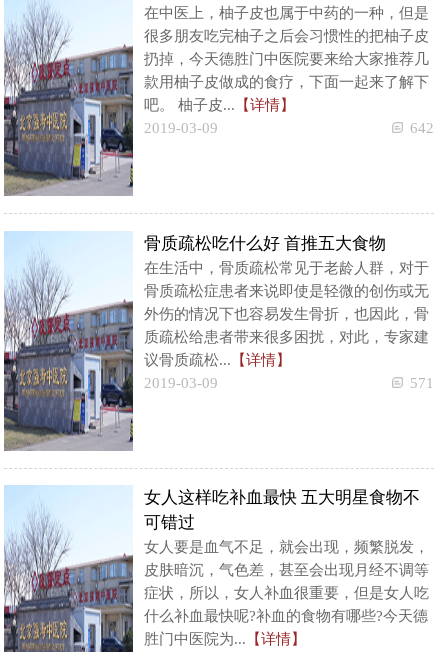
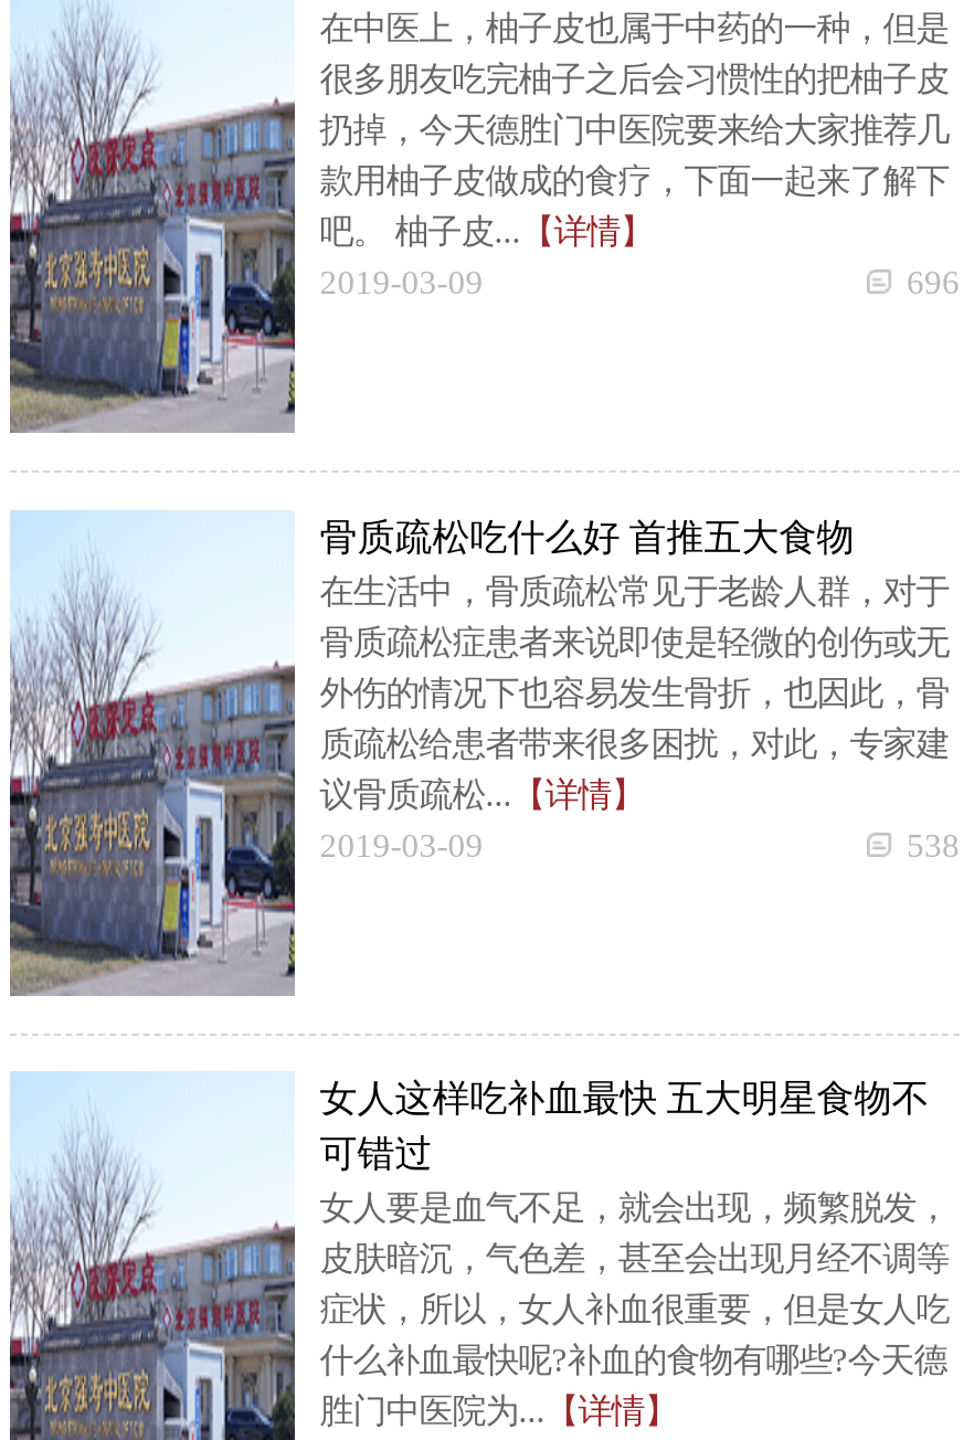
- 642
+ 696

- 571
+ 538
